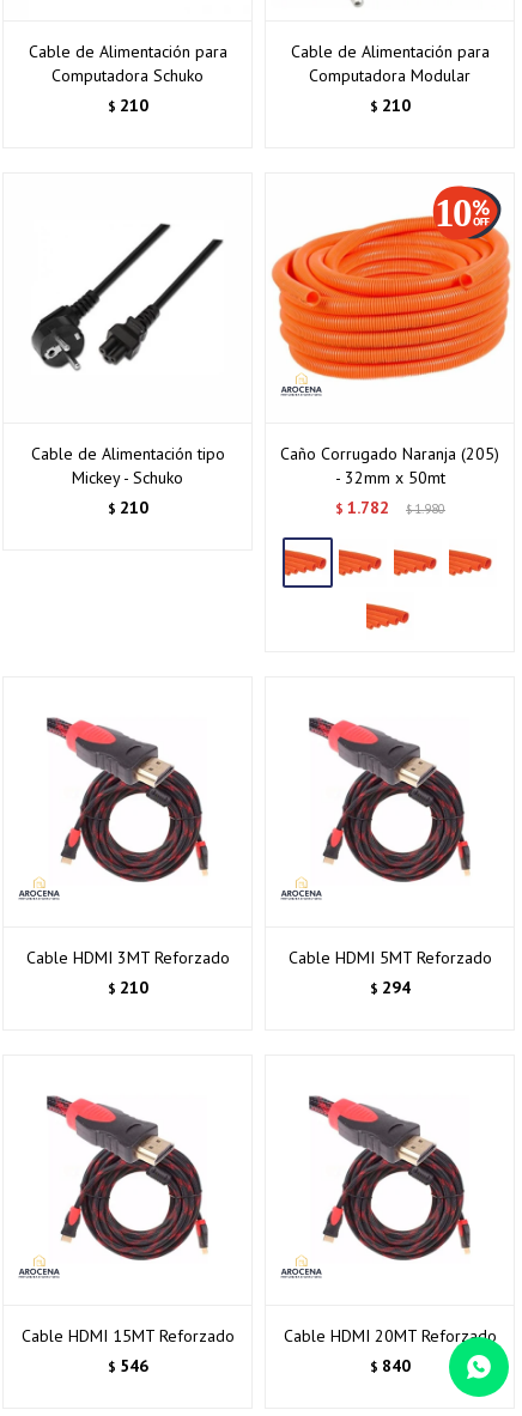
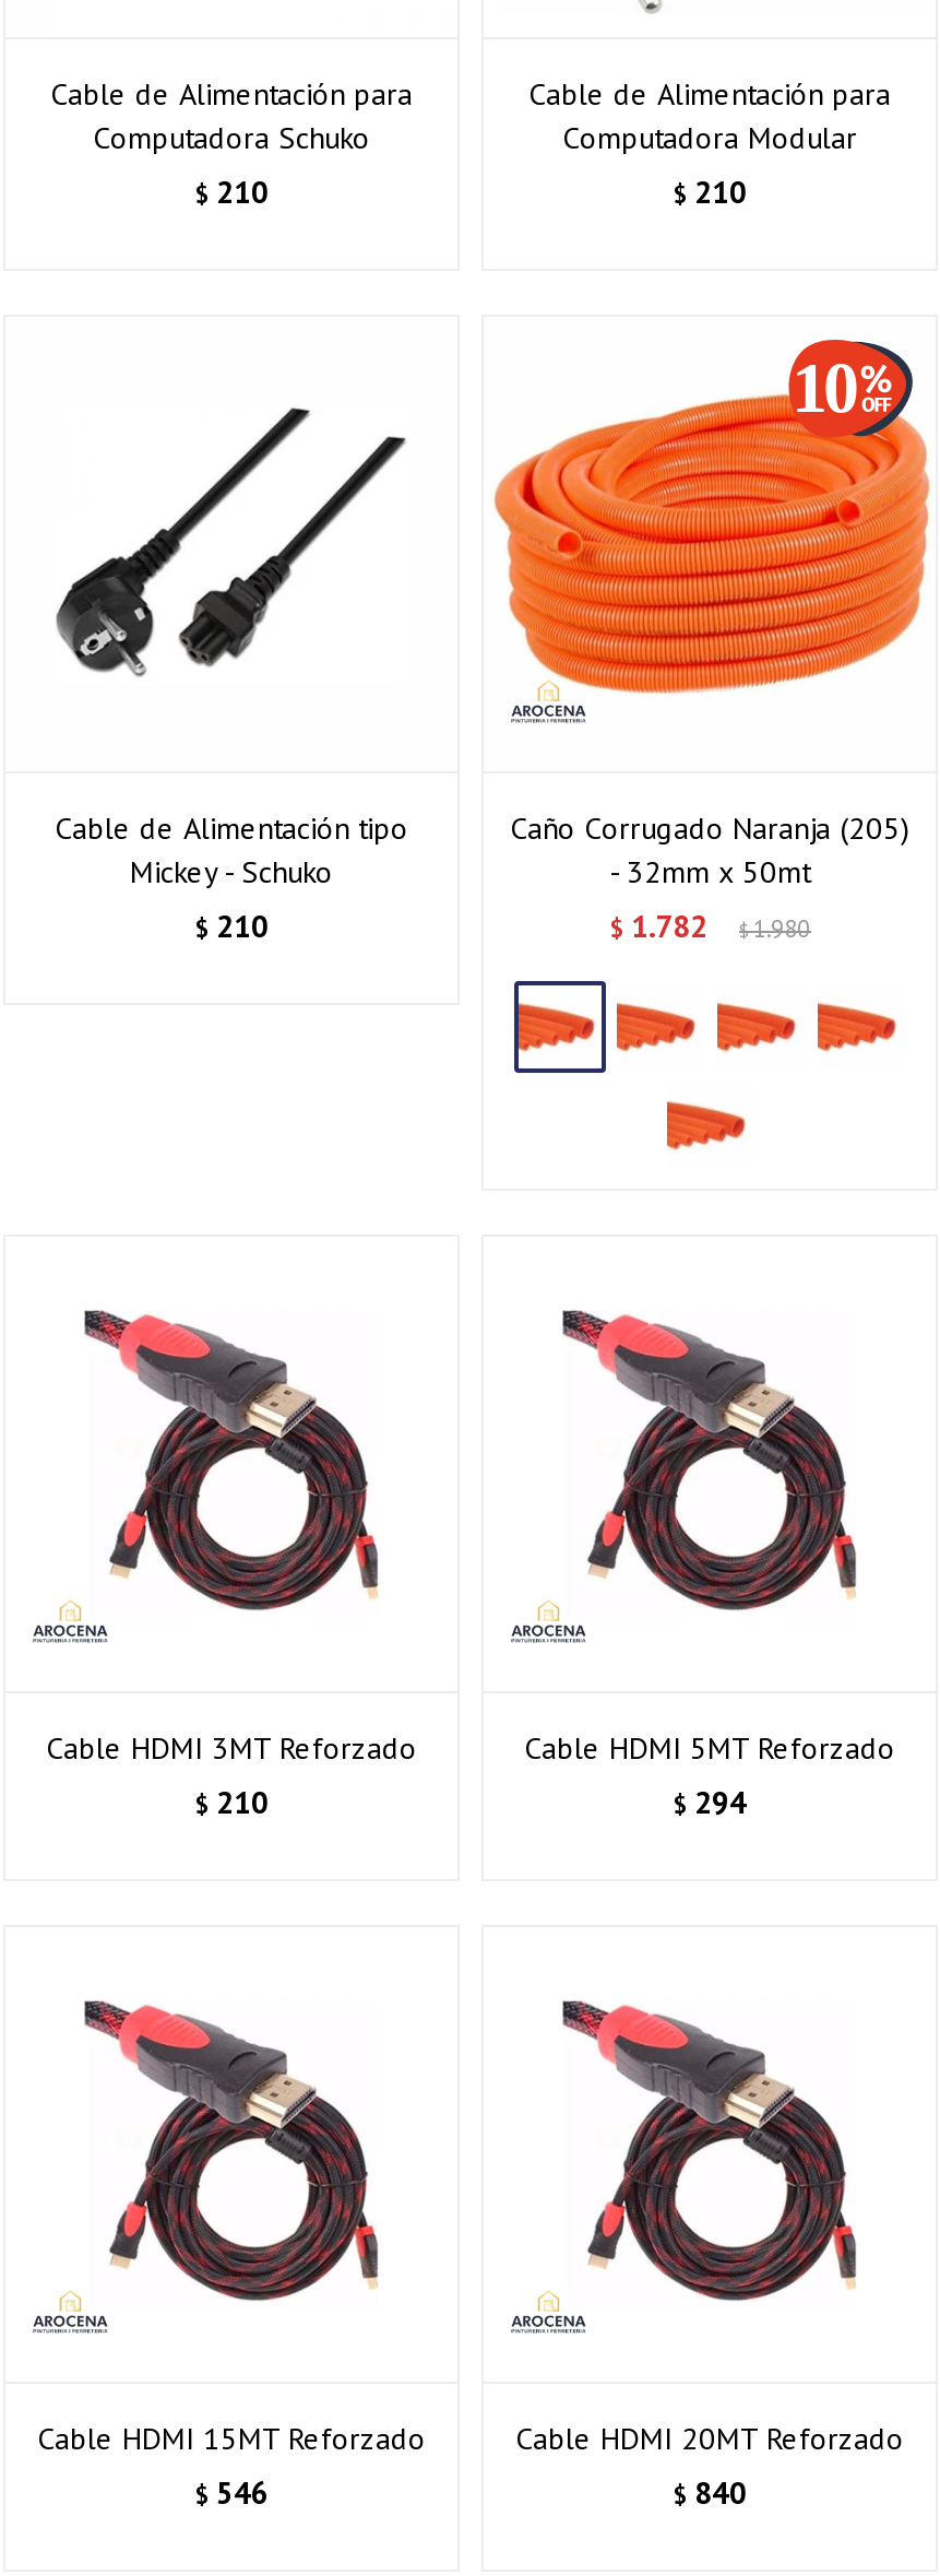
- [image]
